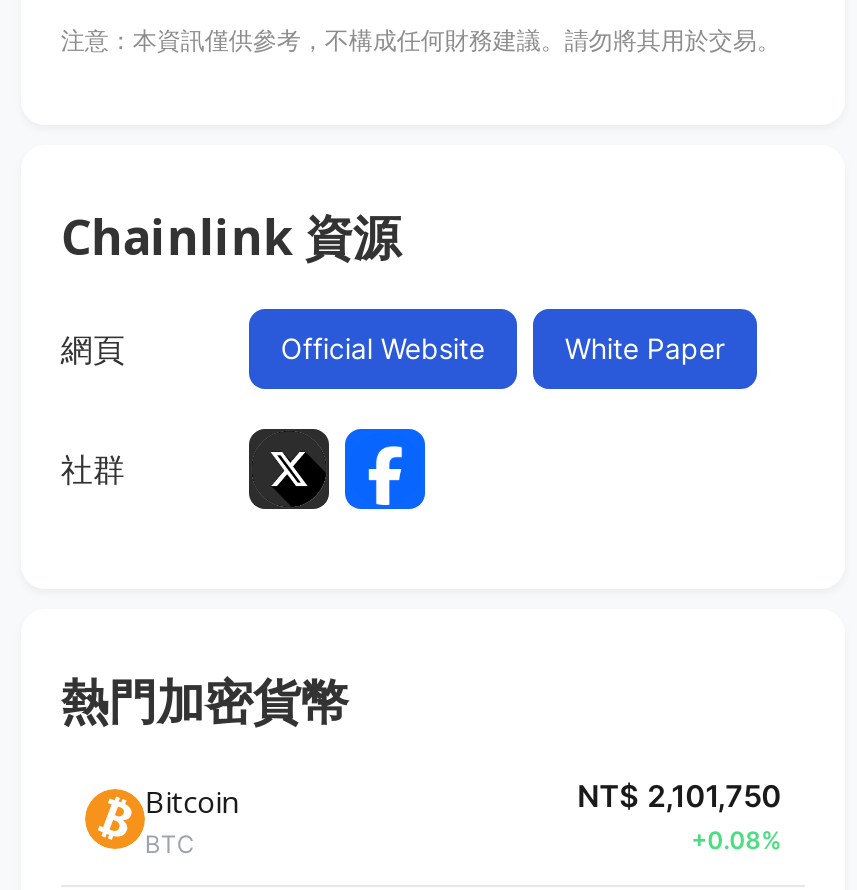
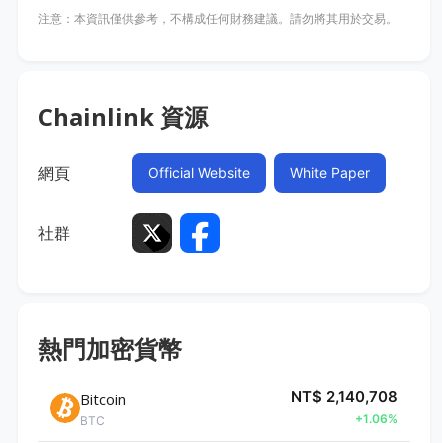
- NT$ 2,101,750
+ NT$ 2,140,708

- +0.08%
+ +1.06%
